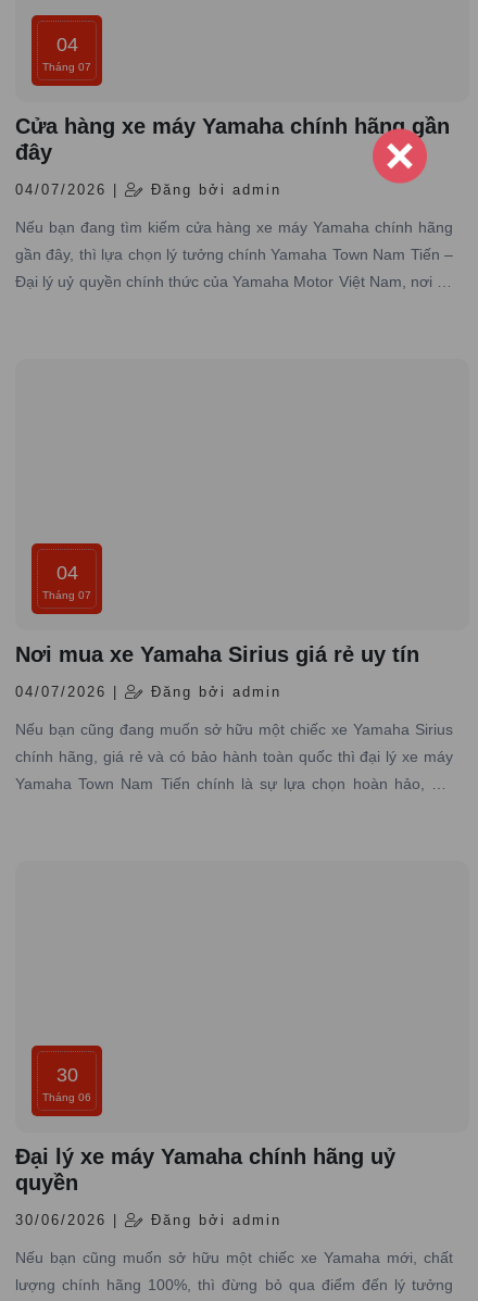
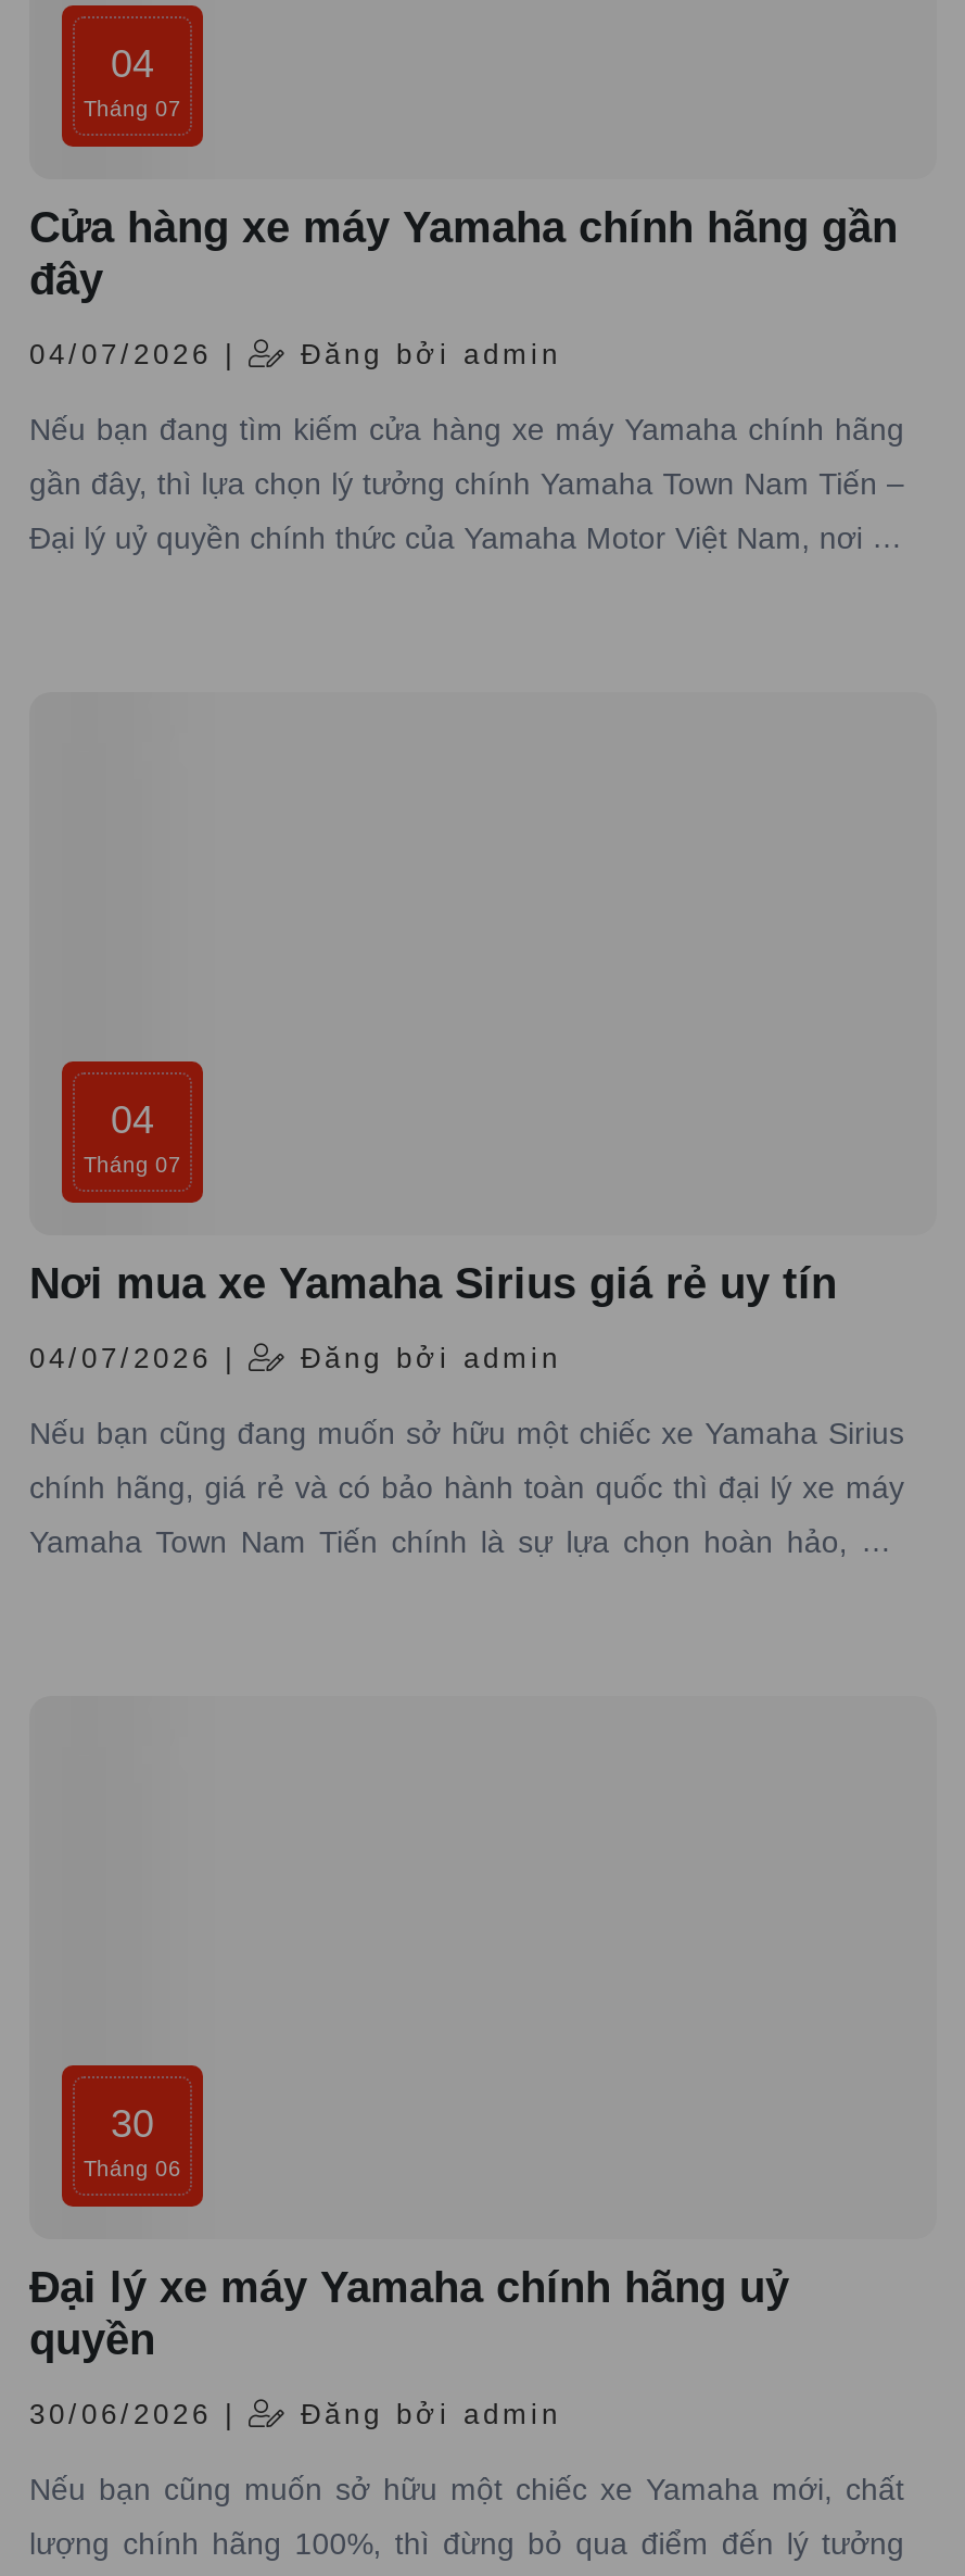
- [image]
